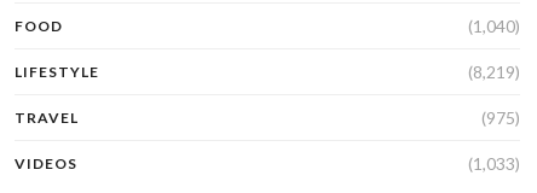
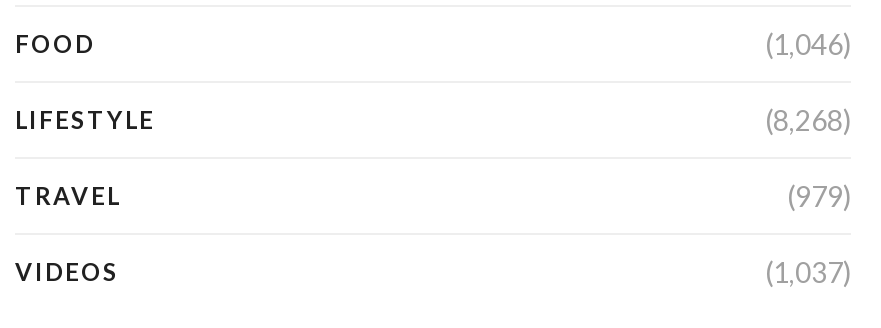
- (1,040)
+ (1,046)

- (8,219)
+ (8,268)

- (975)
+ (979)

- (1,033)
+ (1,037)
